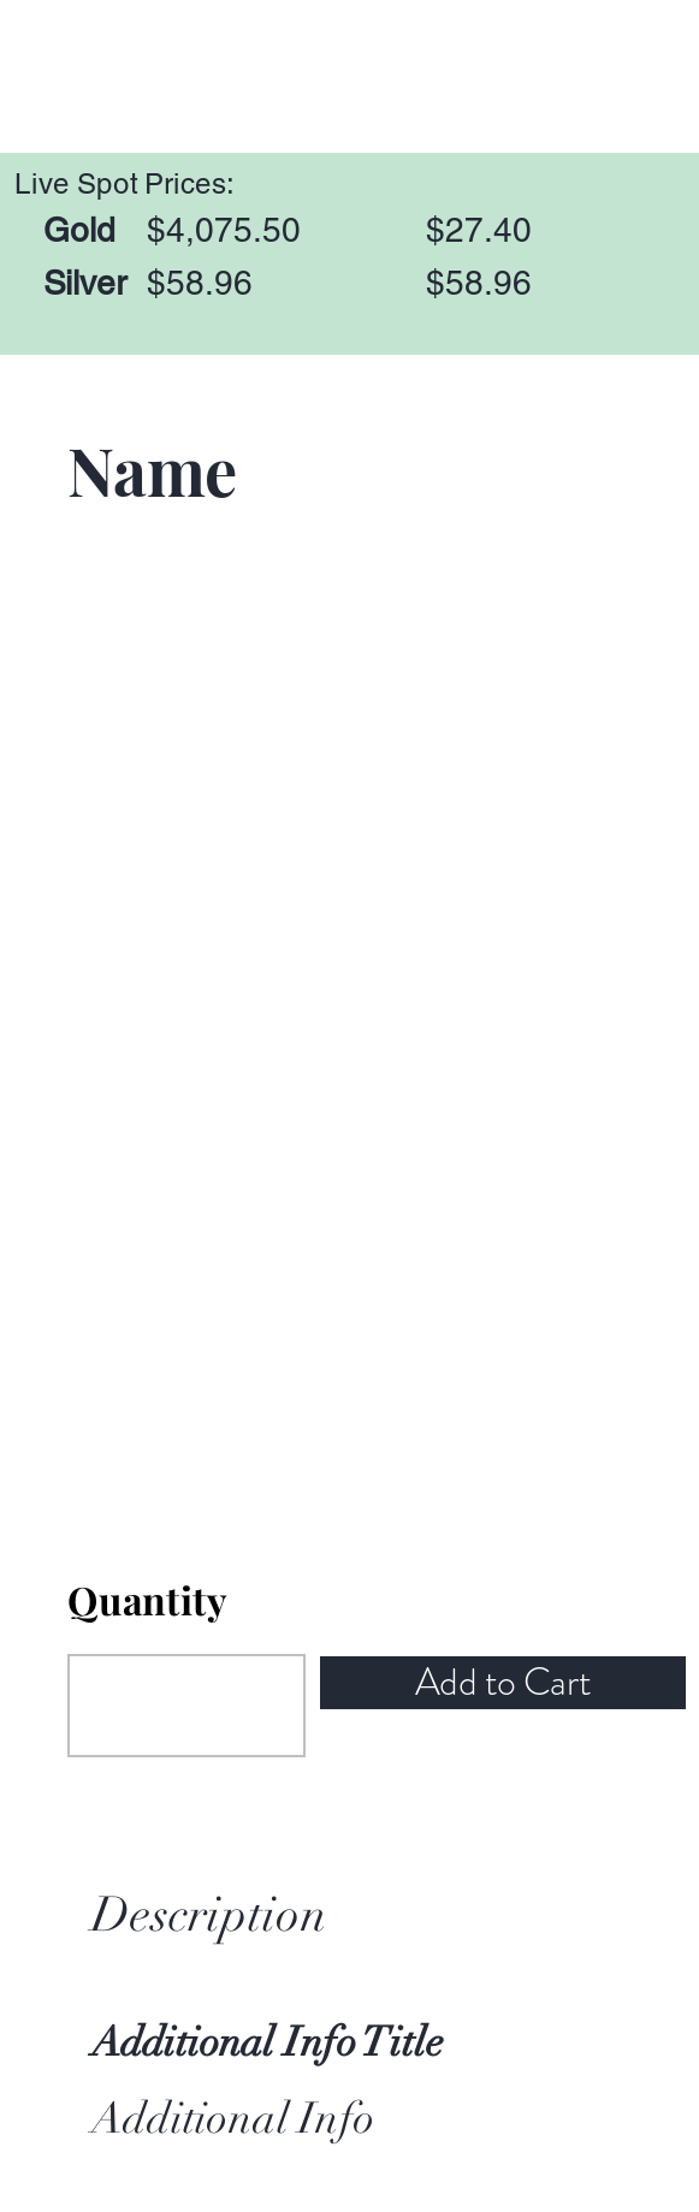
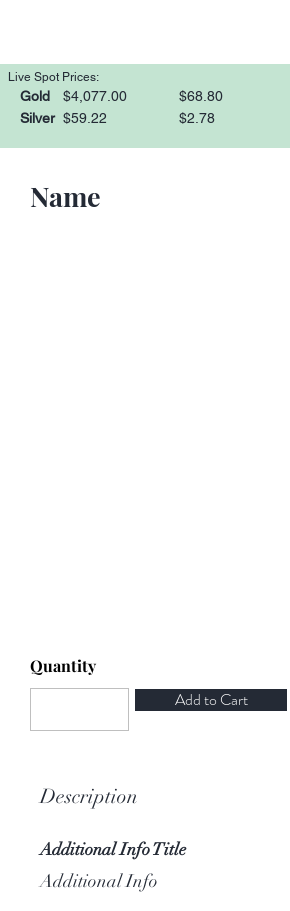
- Gold $4,075.50
+ Gold $4,077.00

- $27.40
+ $68.80

- Silver $58.96
+ Silver $59.22

- $58.96
+ $2.78
